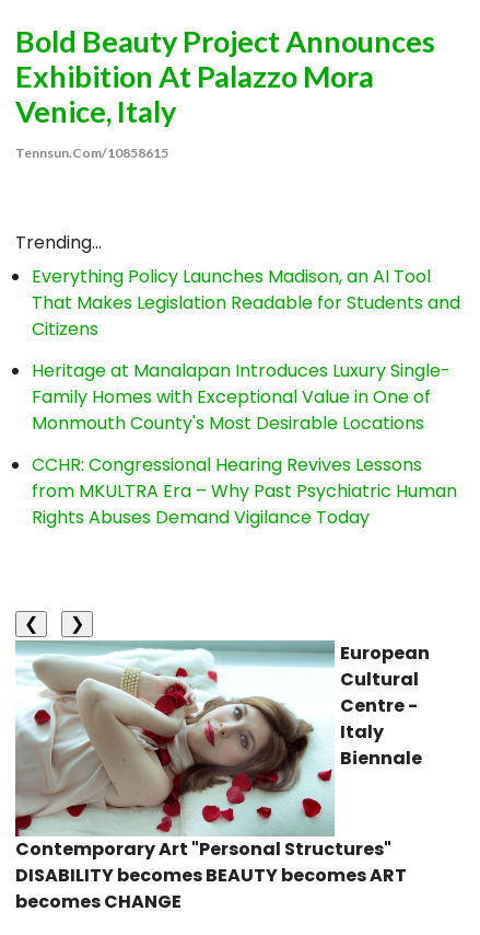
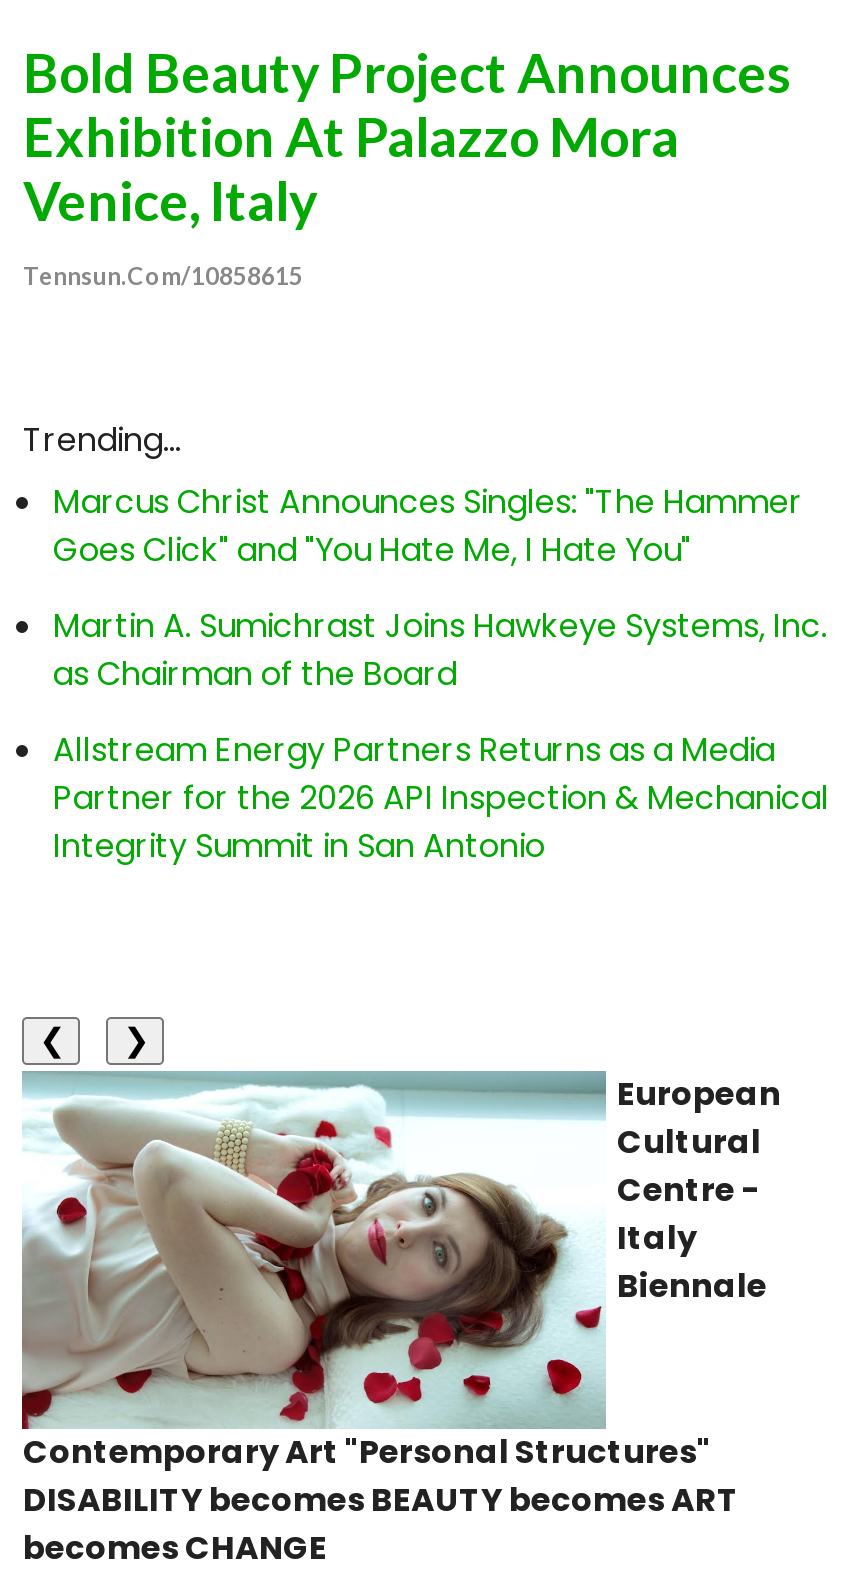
- Everything Policy Launches Madison, an AI Tool
- That Makes Legislation Readable for Students and
- Citizens
+ Marcus Christ Announces Singles: "The Hammer
+ Goes Click" and "You Hate Me, I Hate You"

- Heritage at Manalapan Introduces Luxury Single-
- Family Homes with Exceptional Value in One of
- Monmouth County's Most Desirable Locations
+ Martin A. Sumichrast Joins Hawkeye Systems, Inc.
+ as Chairman of the Board

- CCHR: Congressional Hearing Revives Lessons
- from MKULTRA Era – Why Past Psychiatric Human
- Rights Abuses Demand Vigilance Today
+ Allstream Energy Partners Returns as a Media
+ Partner for the 2026 API Inspection & Mechanical
+ Integrity Summit in San Antonio
